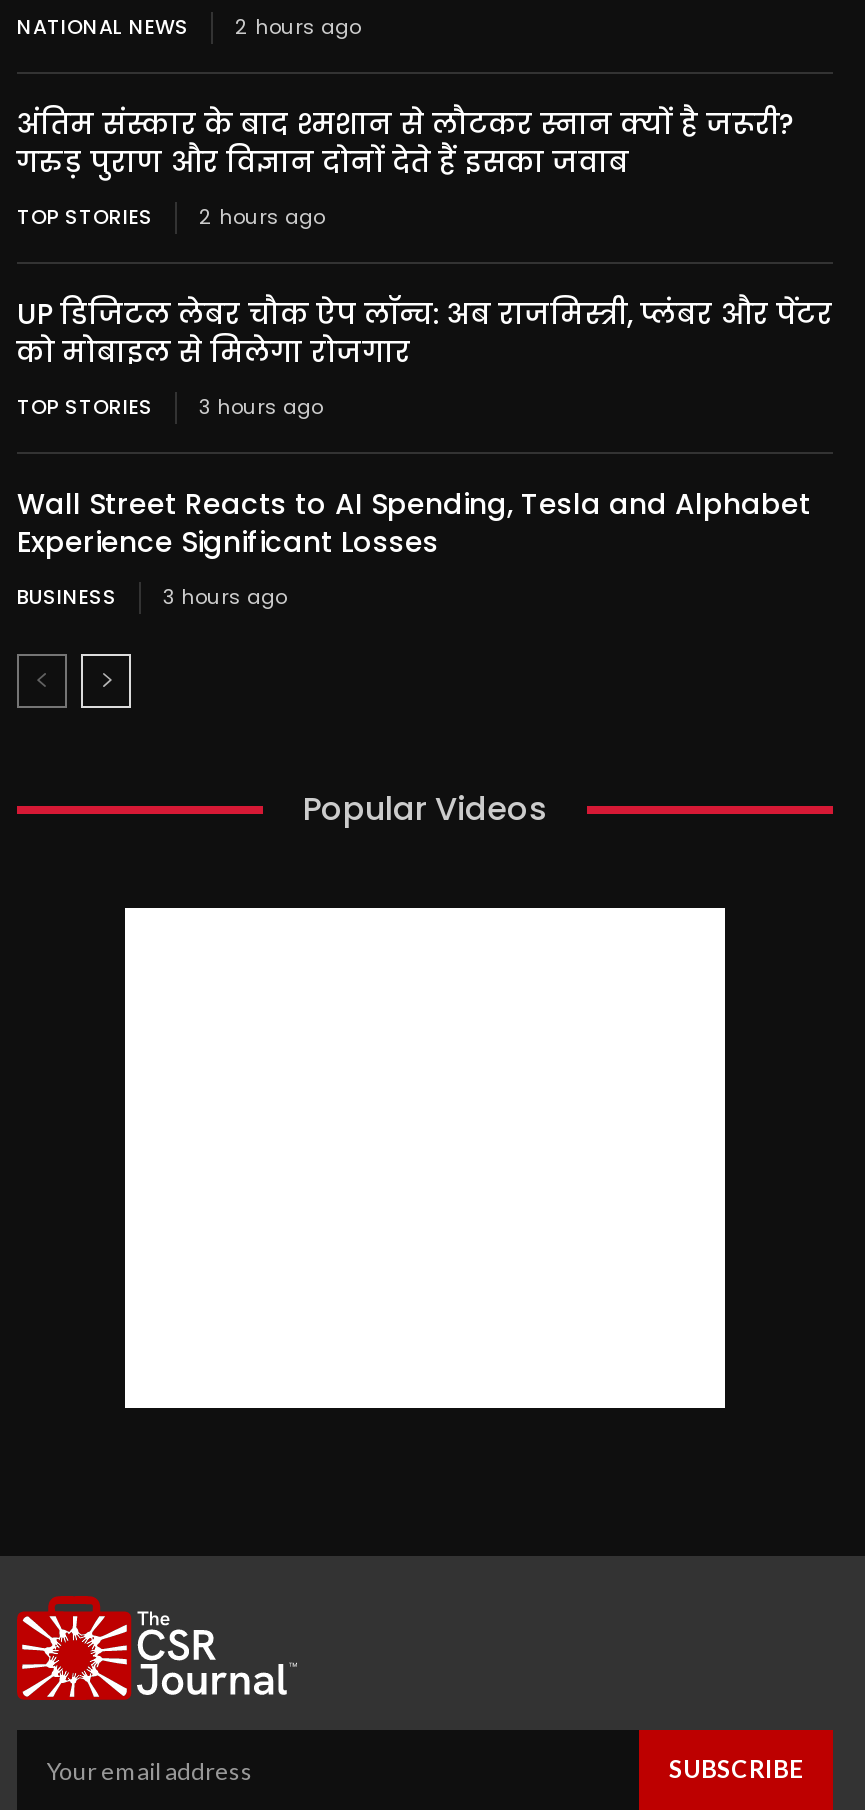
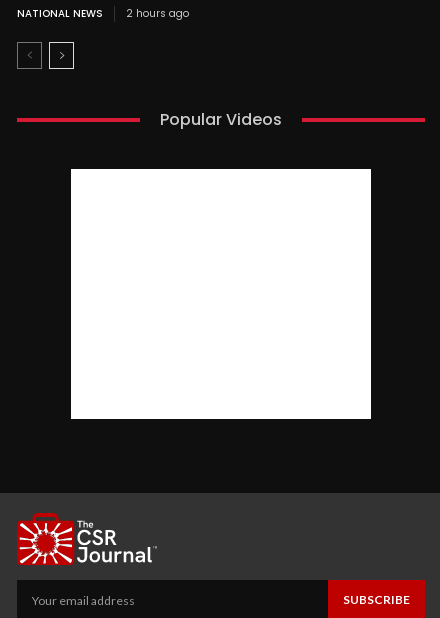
- अंतिम संस्कार के बाद श्मशान से लौटकर स्नान क्यों है जरूरी?
- गरुड़ पुराण और विज्ञान दोनों देते हैं इसका जवाब
- TOP STORIES
- 2 hours ago
- UP डिजिटल लेबर चौक ऐप लॉन्च: अब राजमिस्त्री, प्लंबर और पेंटर
- को मोबाइल से मिलेगा रोजगार
- TOP STORIES
- 3 hours ago
- Wall Street Reacts to AI Spending, Tesla and Alphabet
- Experience Significant Losses
- BUSINESS
- 3 hours ago
